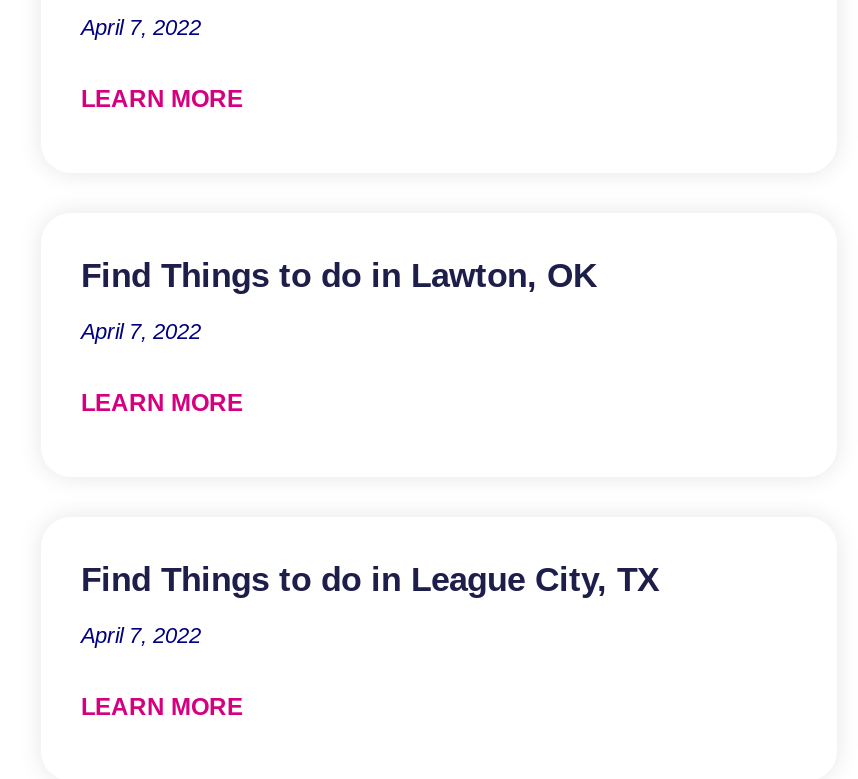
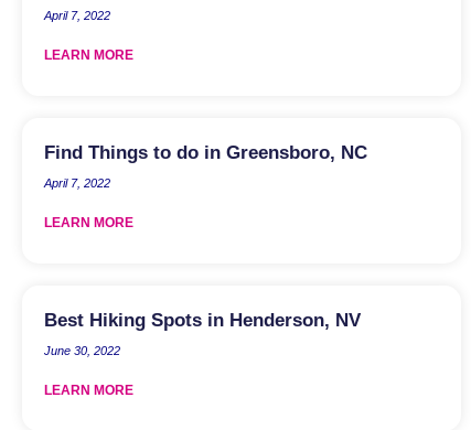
- Find Things to do in Lawton, OK
+ Find Things to do in Greensboro, NC

- Find Things to do in League City, TX
+ Best Hiking Spots in Henderson, NV

- April 7, 2022
+ June 30, 2022
